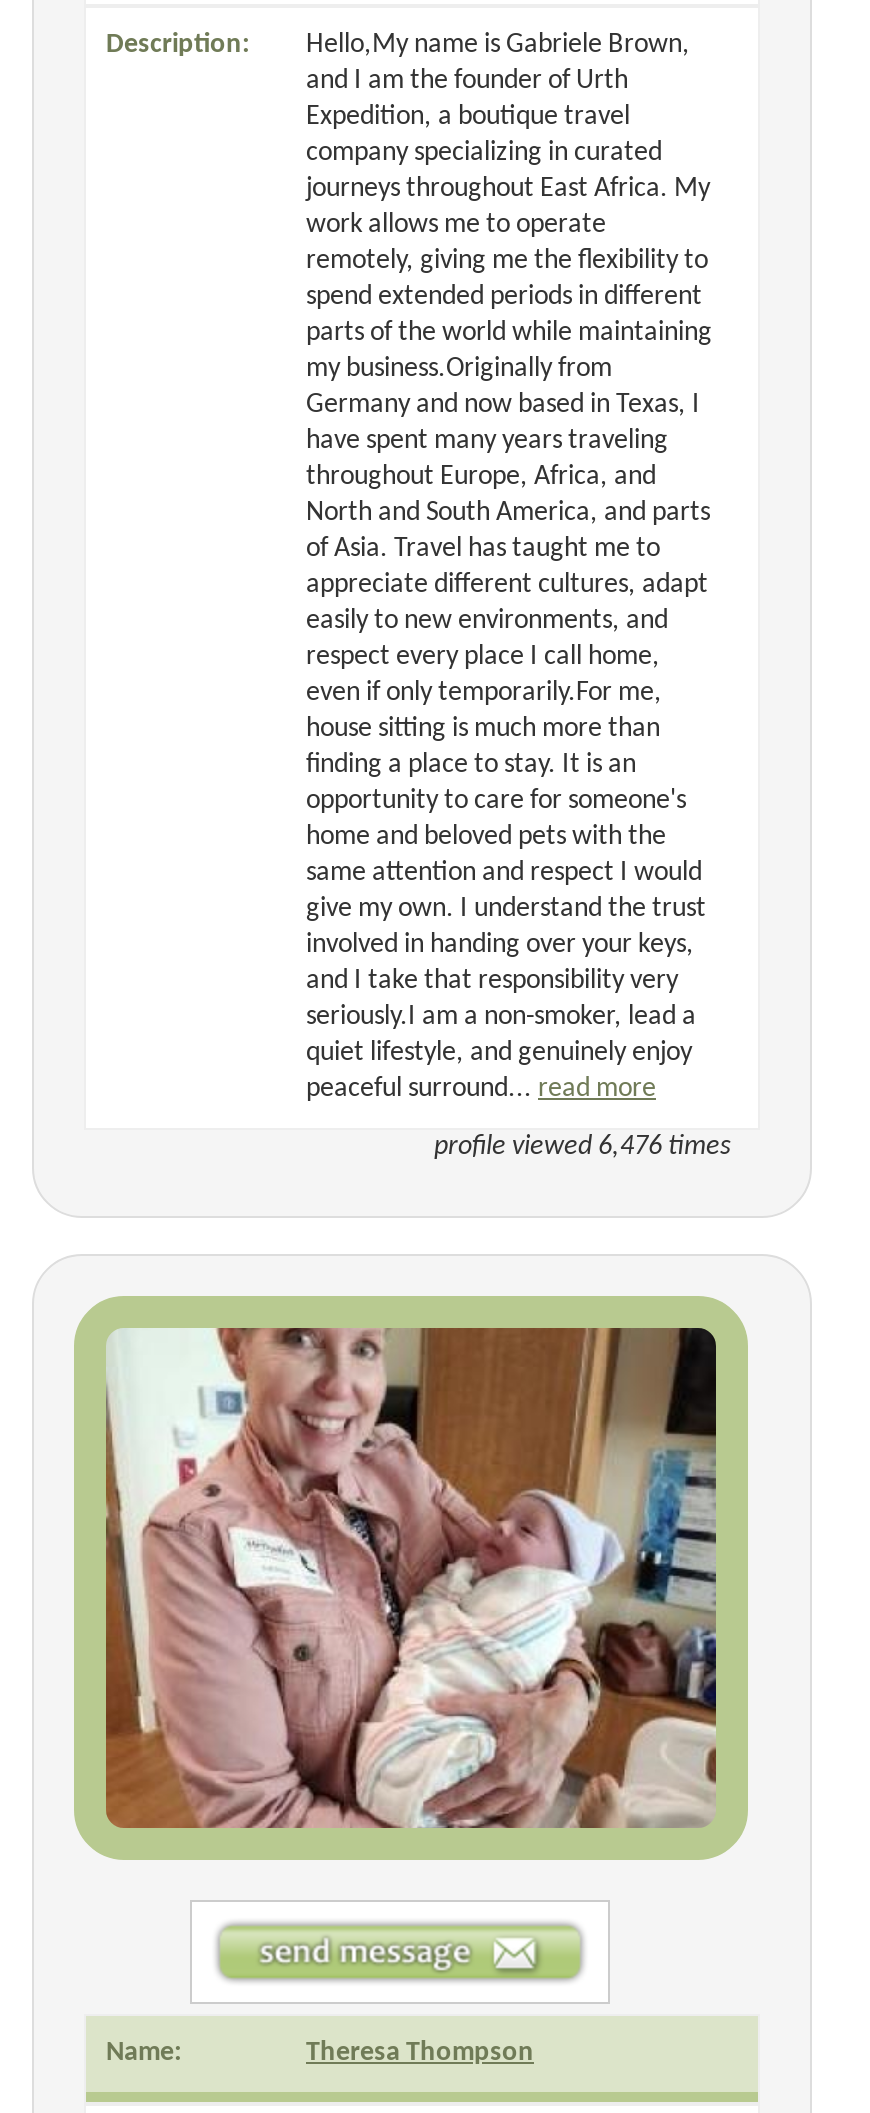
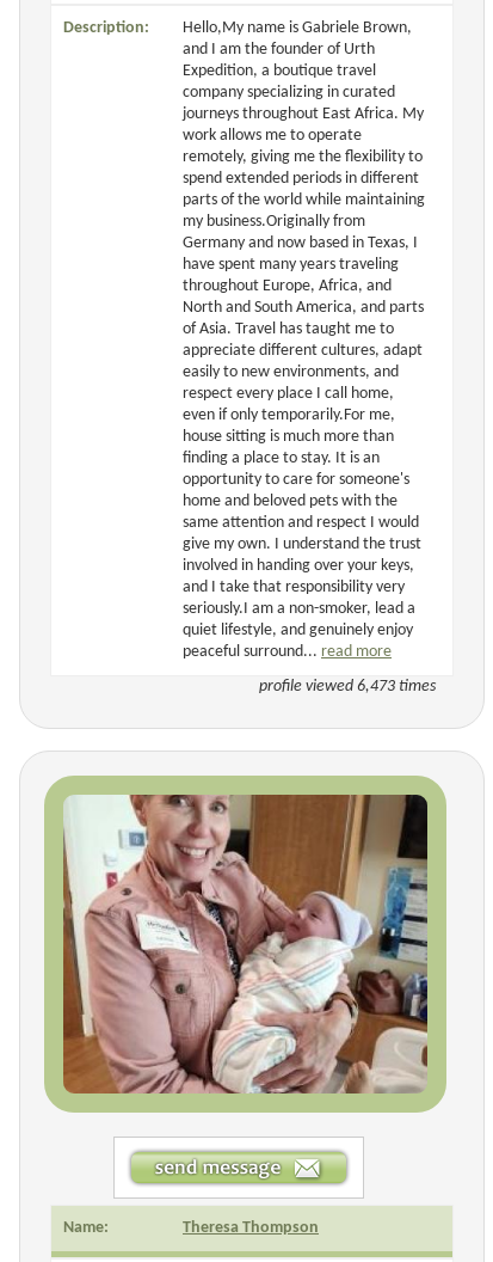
- profile viewed 6,476 times
+ profile viewed 6,473 times
